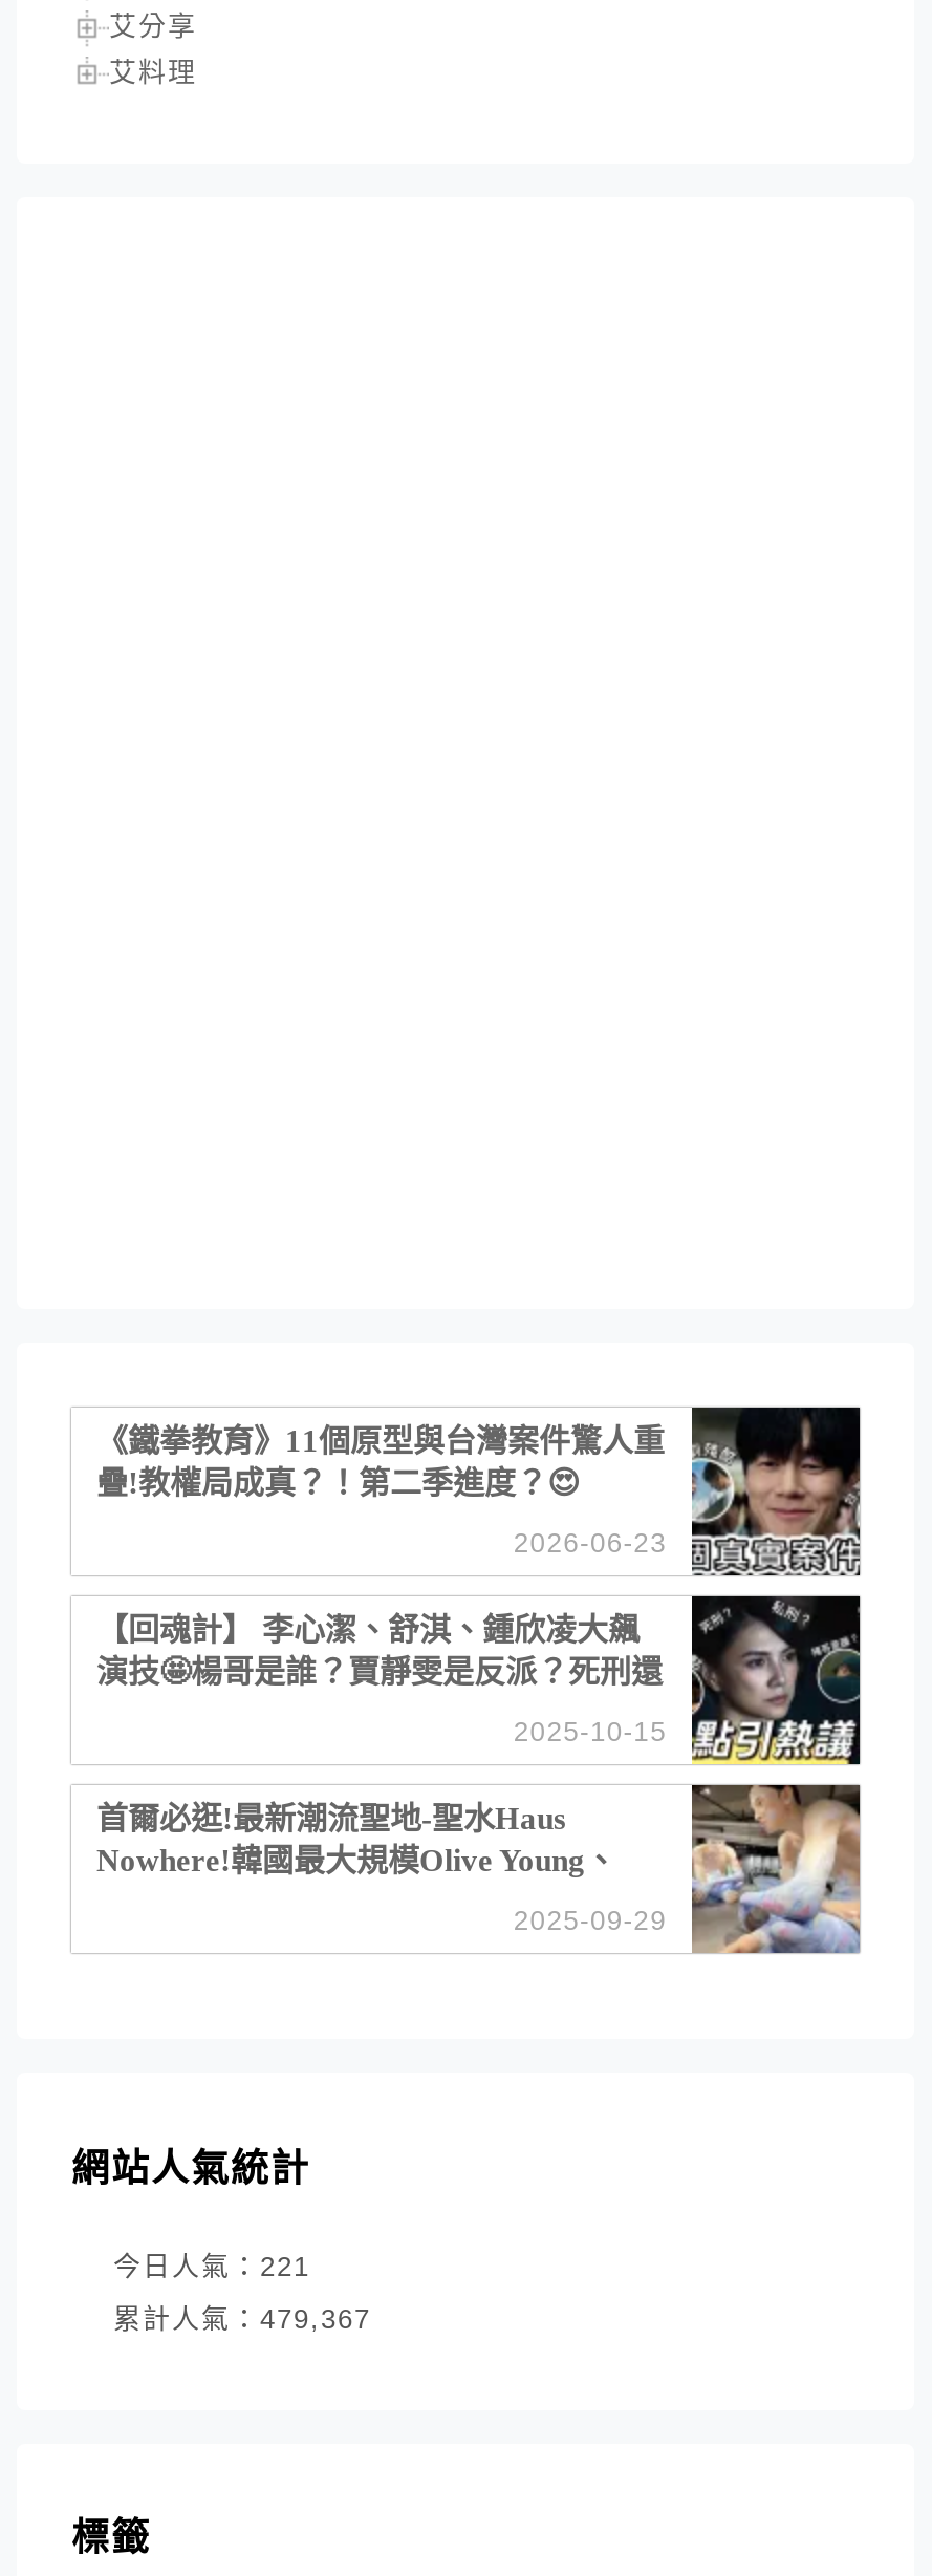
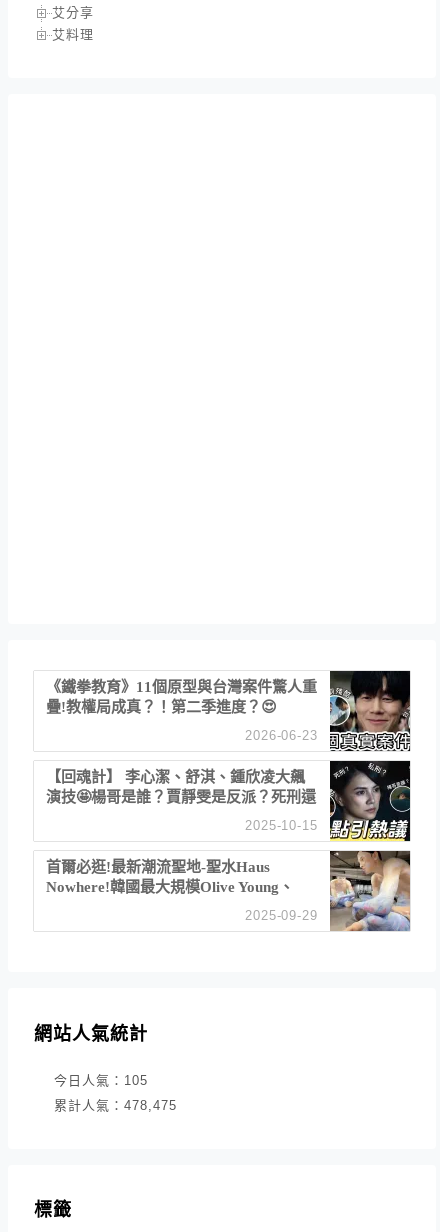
- 今日人氣：221
+ 今日人氣：105

- 累計人氣：479,367
+ 累計人氣：478,475
